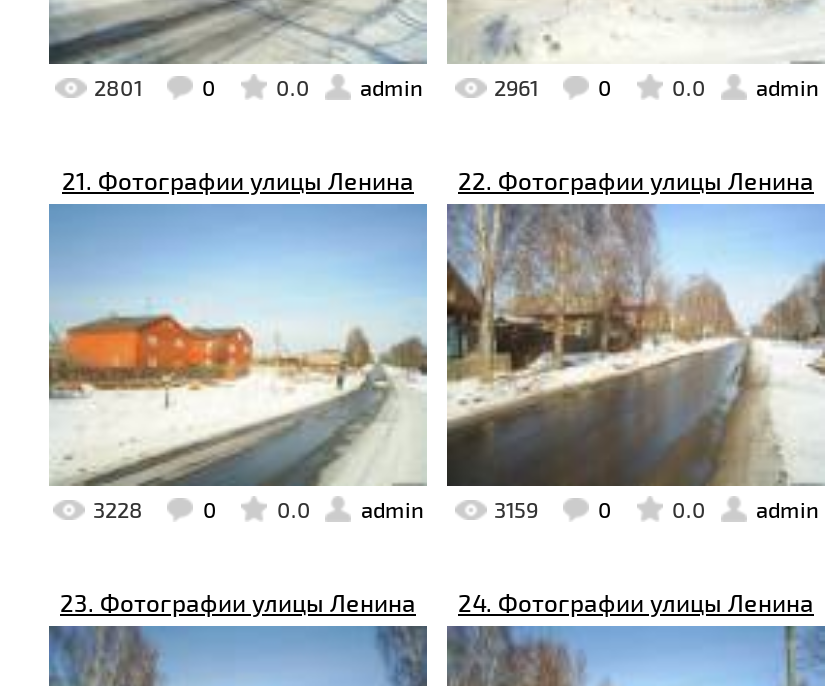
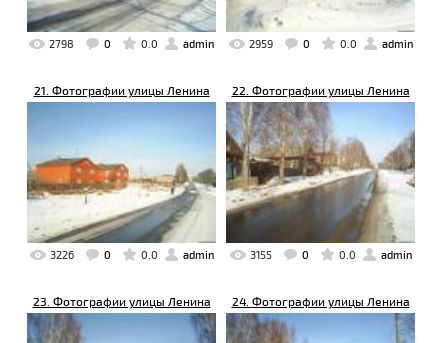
- 2801
+ 2798

- 2961
+ 2959

- 3228
+ 3226

- 3159
+ 3155
